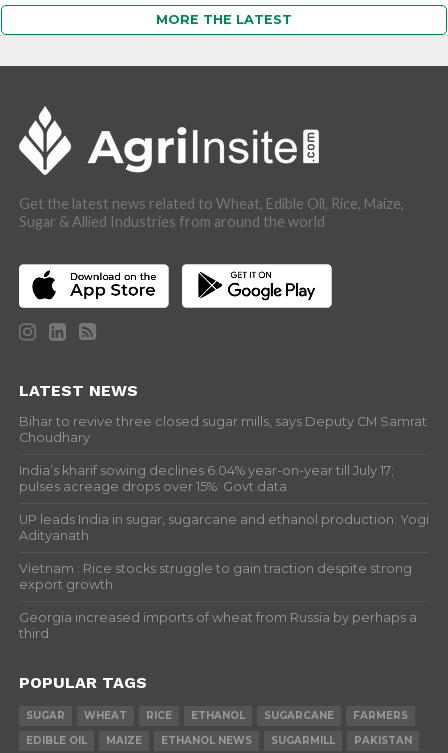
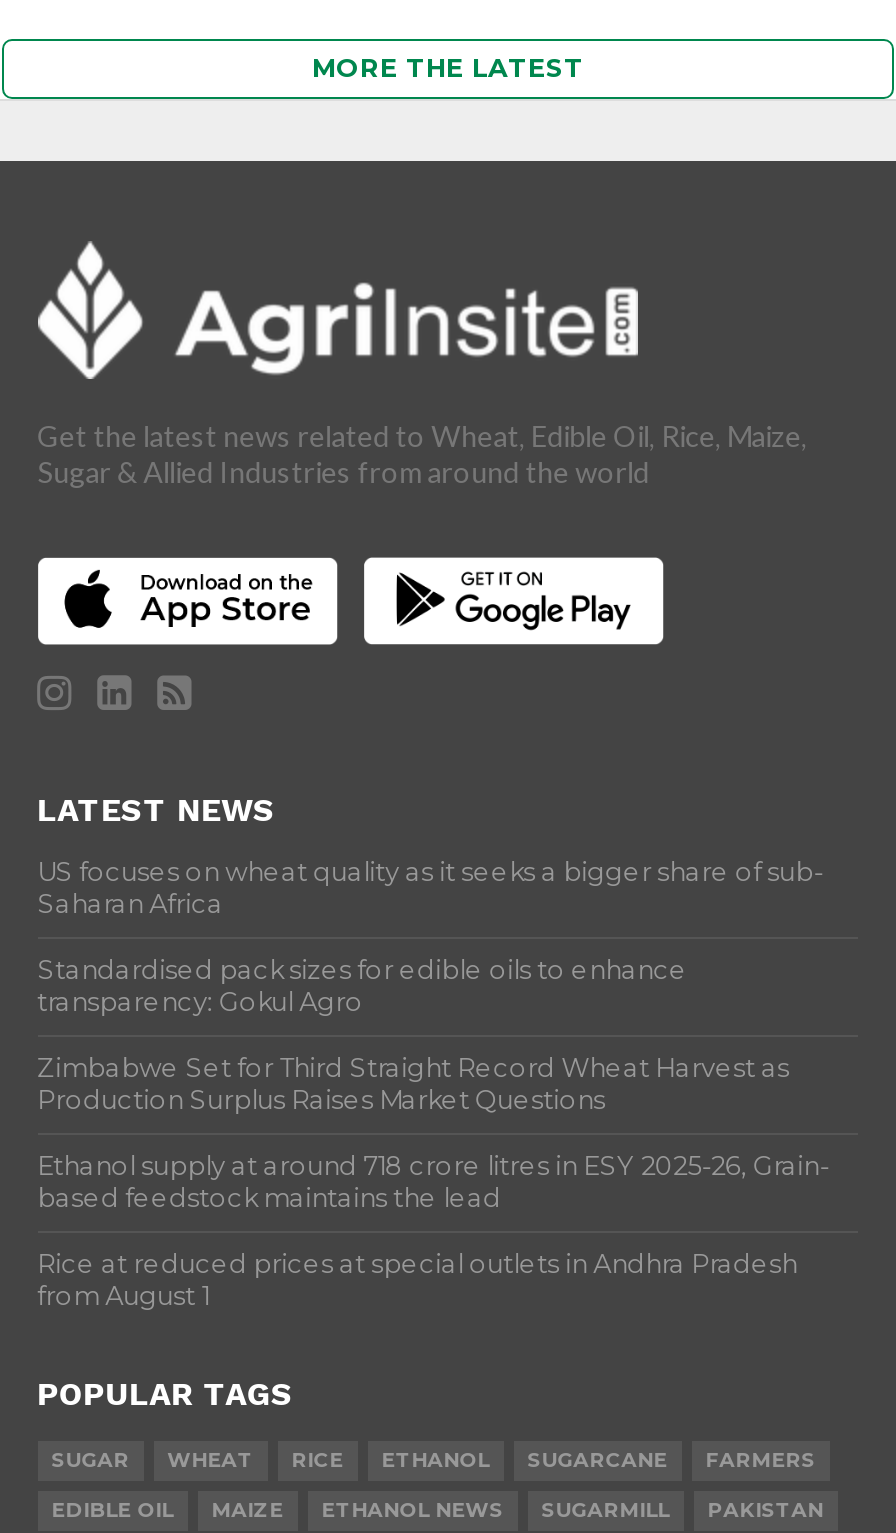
- Bihar to revive three closed sugar mills, says Deputy CM Samrat
- Choudhary
+ US focuses on wheat quality as it seeks a bigger share of sub-
+ Saharan Africa

- India’s kharif sowing declines 6.04% year-on-year till July 17;
- pulses acreage drops over 15%: Govt data
+ Standardised pack sizes for edible oils to enhance
+ transparency: Gokul Agro

- UP leads India in sugar, sugarcane and ethanol production: Yogi
- Adityanath
+ Zimbabwe Set for Third Straight Record Wheat Harvest as
+ Production Surplus Raises Market Questions

- Vietnam : Rice stocks struggle to gain traction despite strong
- export growth
+ Ethanol supply at around 718 crore litres in ESY 2025-26, Grain-
+ based feedstock maintains the lead

- Georgia increased imports of wheat from Russia by perhaps a
- third
+ Rice at reduced prices at special outlets in Andhra Pradesh
+ from August 1
